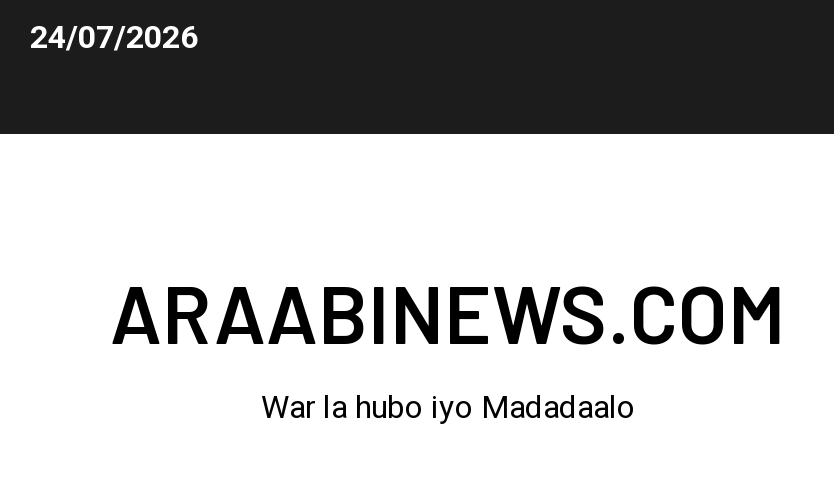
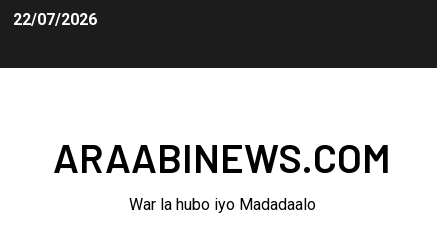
- 24/07/2026
+ 22/07/2026
